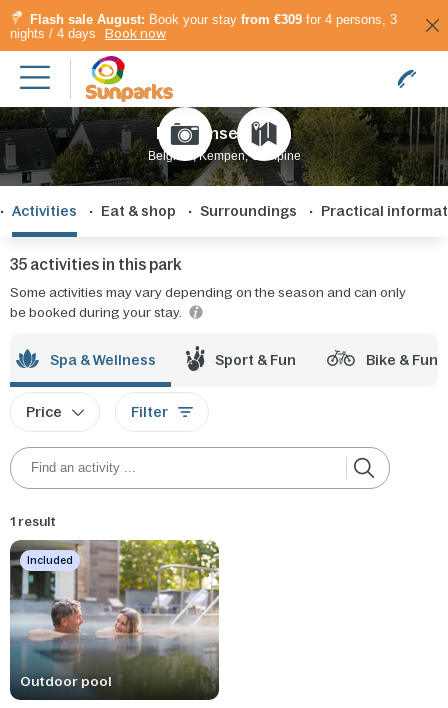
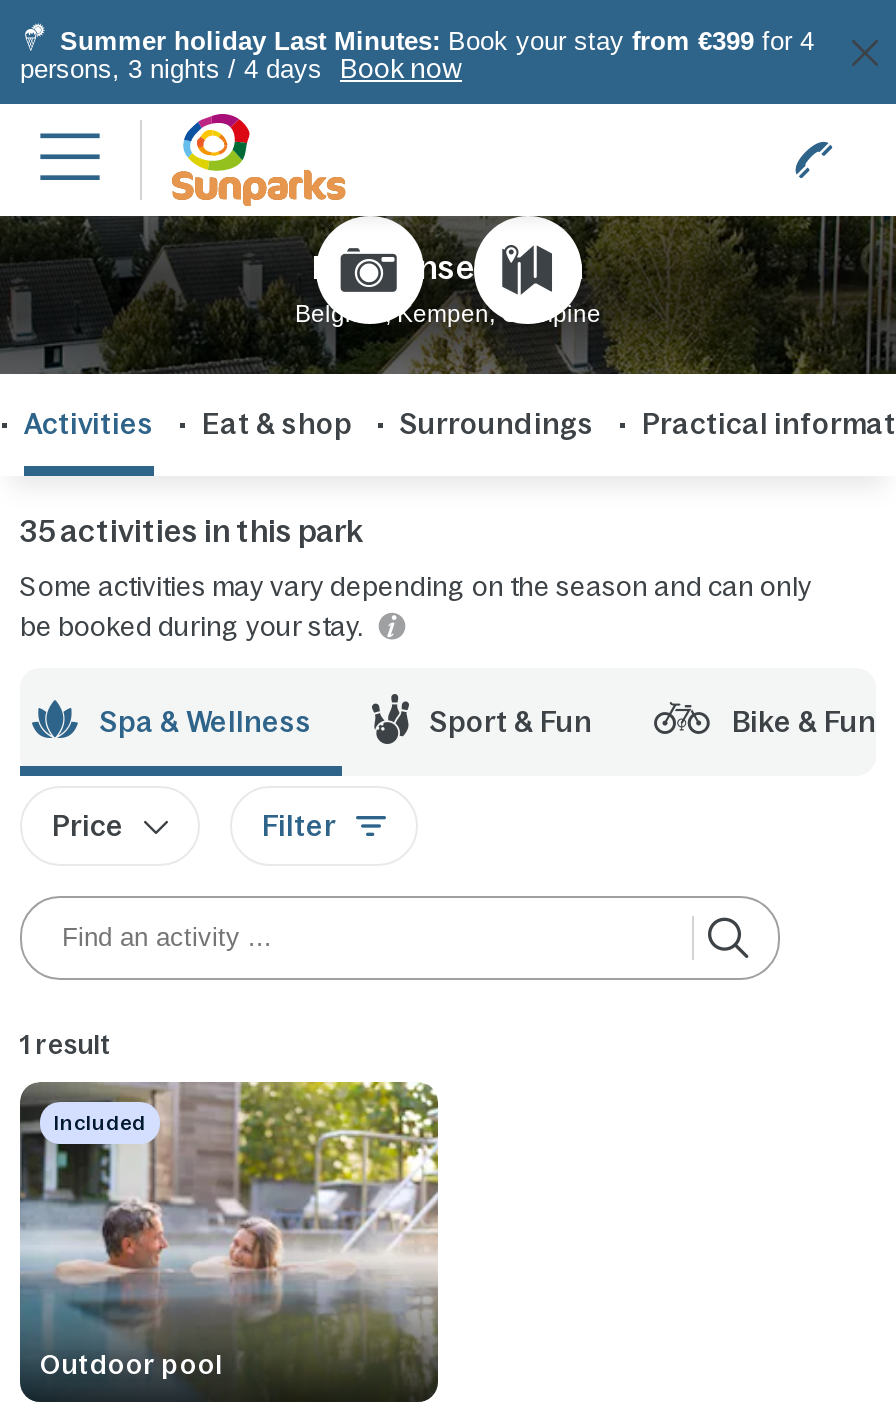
- Flash sale August: Book your stay from €309 for 4 persons, 3
- nights / 4 days Book now
+ Summer holiday Last Minutes: Book your stay from €399 for 4
+ persons, 3 nights / 4 days Book now
